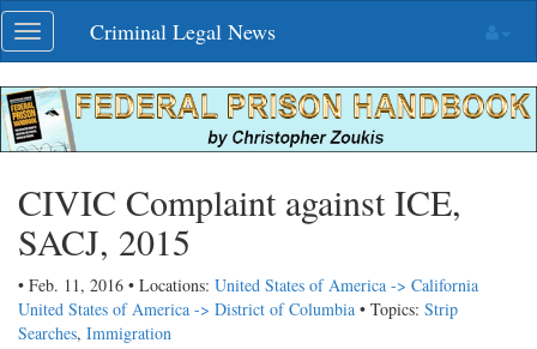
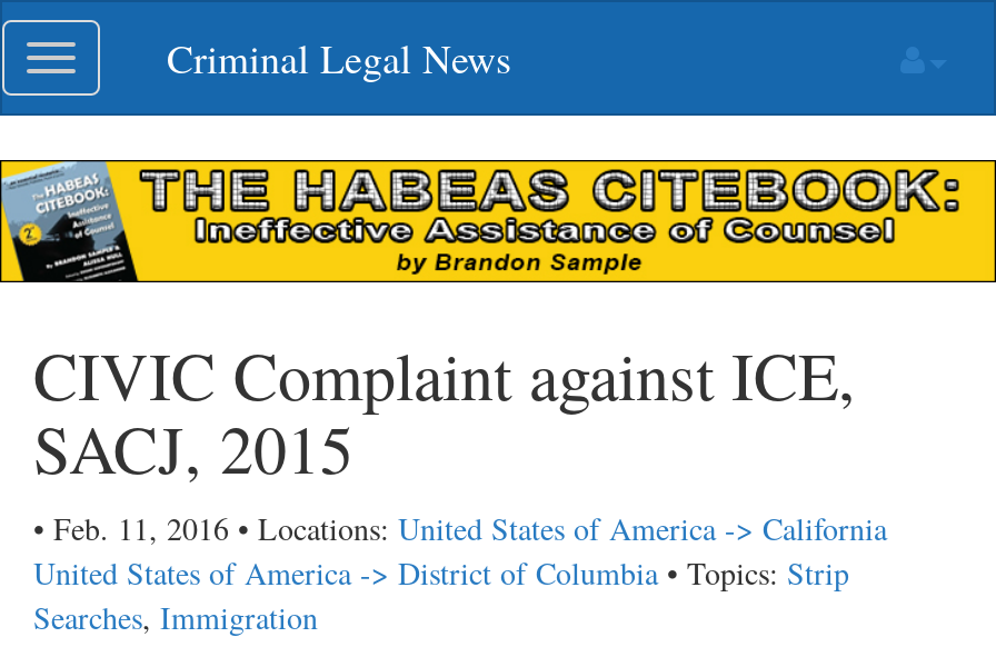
- [image]
+ [image]
